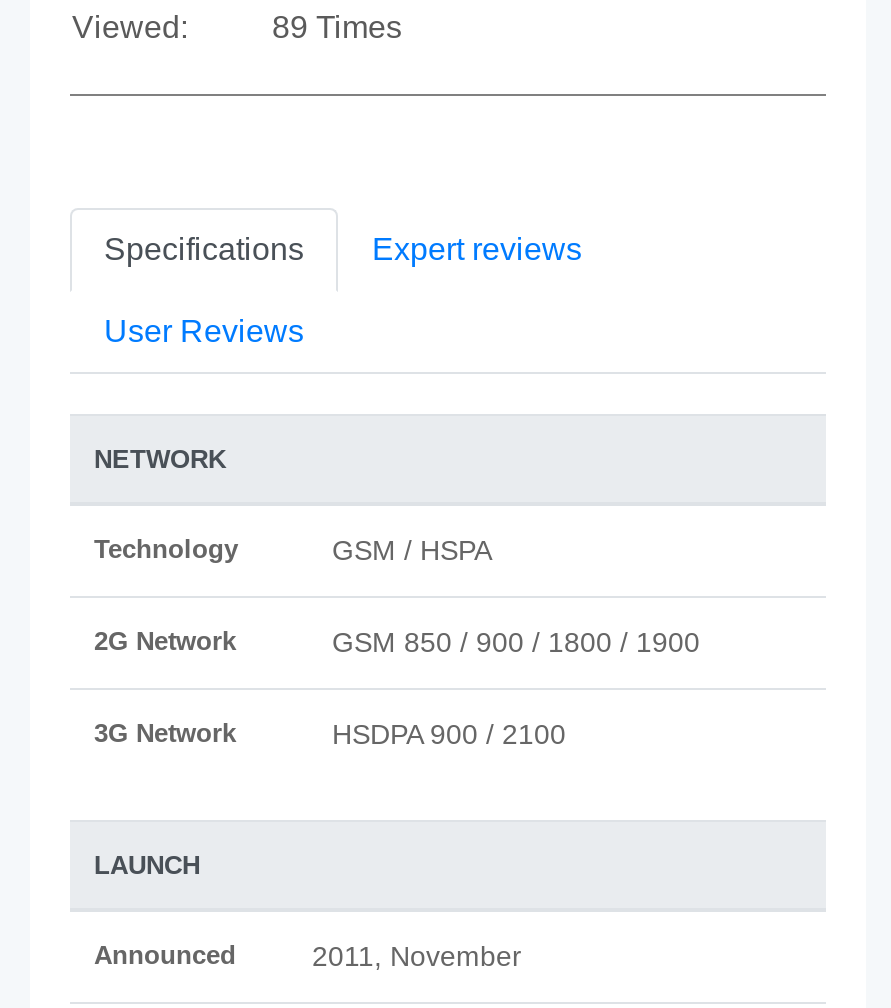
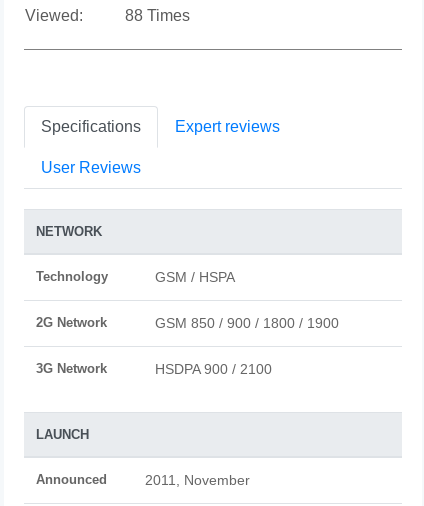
- 89 Times
+ 88 Times
